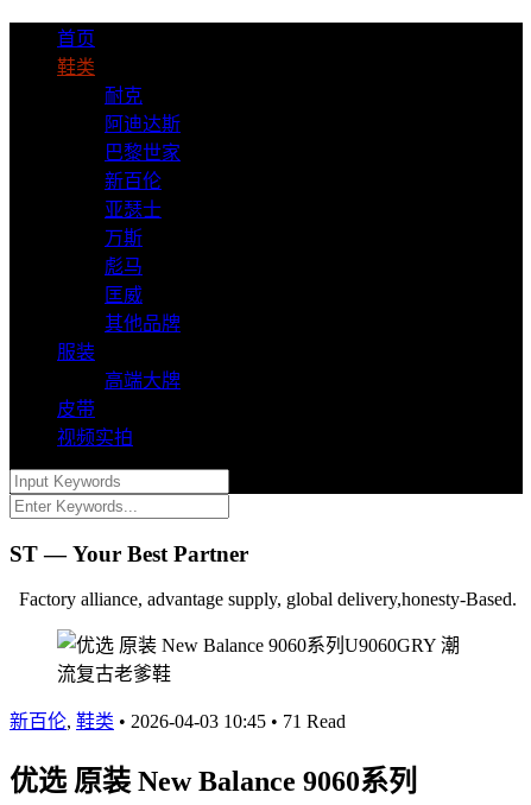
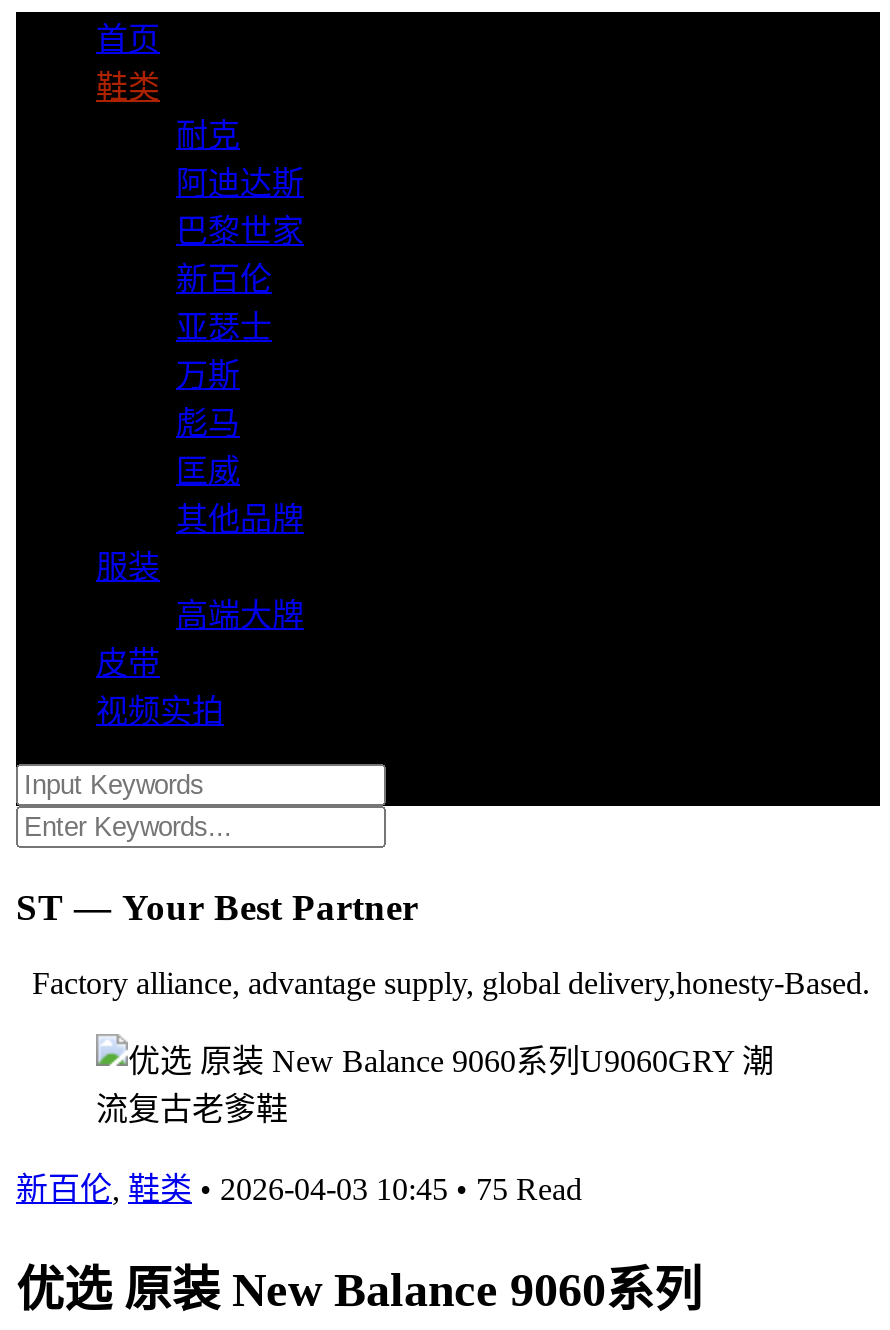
- 新百伦,鞋类 • 2026-04-03 10:45 • 71 Read
+ 新百伦,鞋类 • 2026-04-03 10:45 • 75 Read
